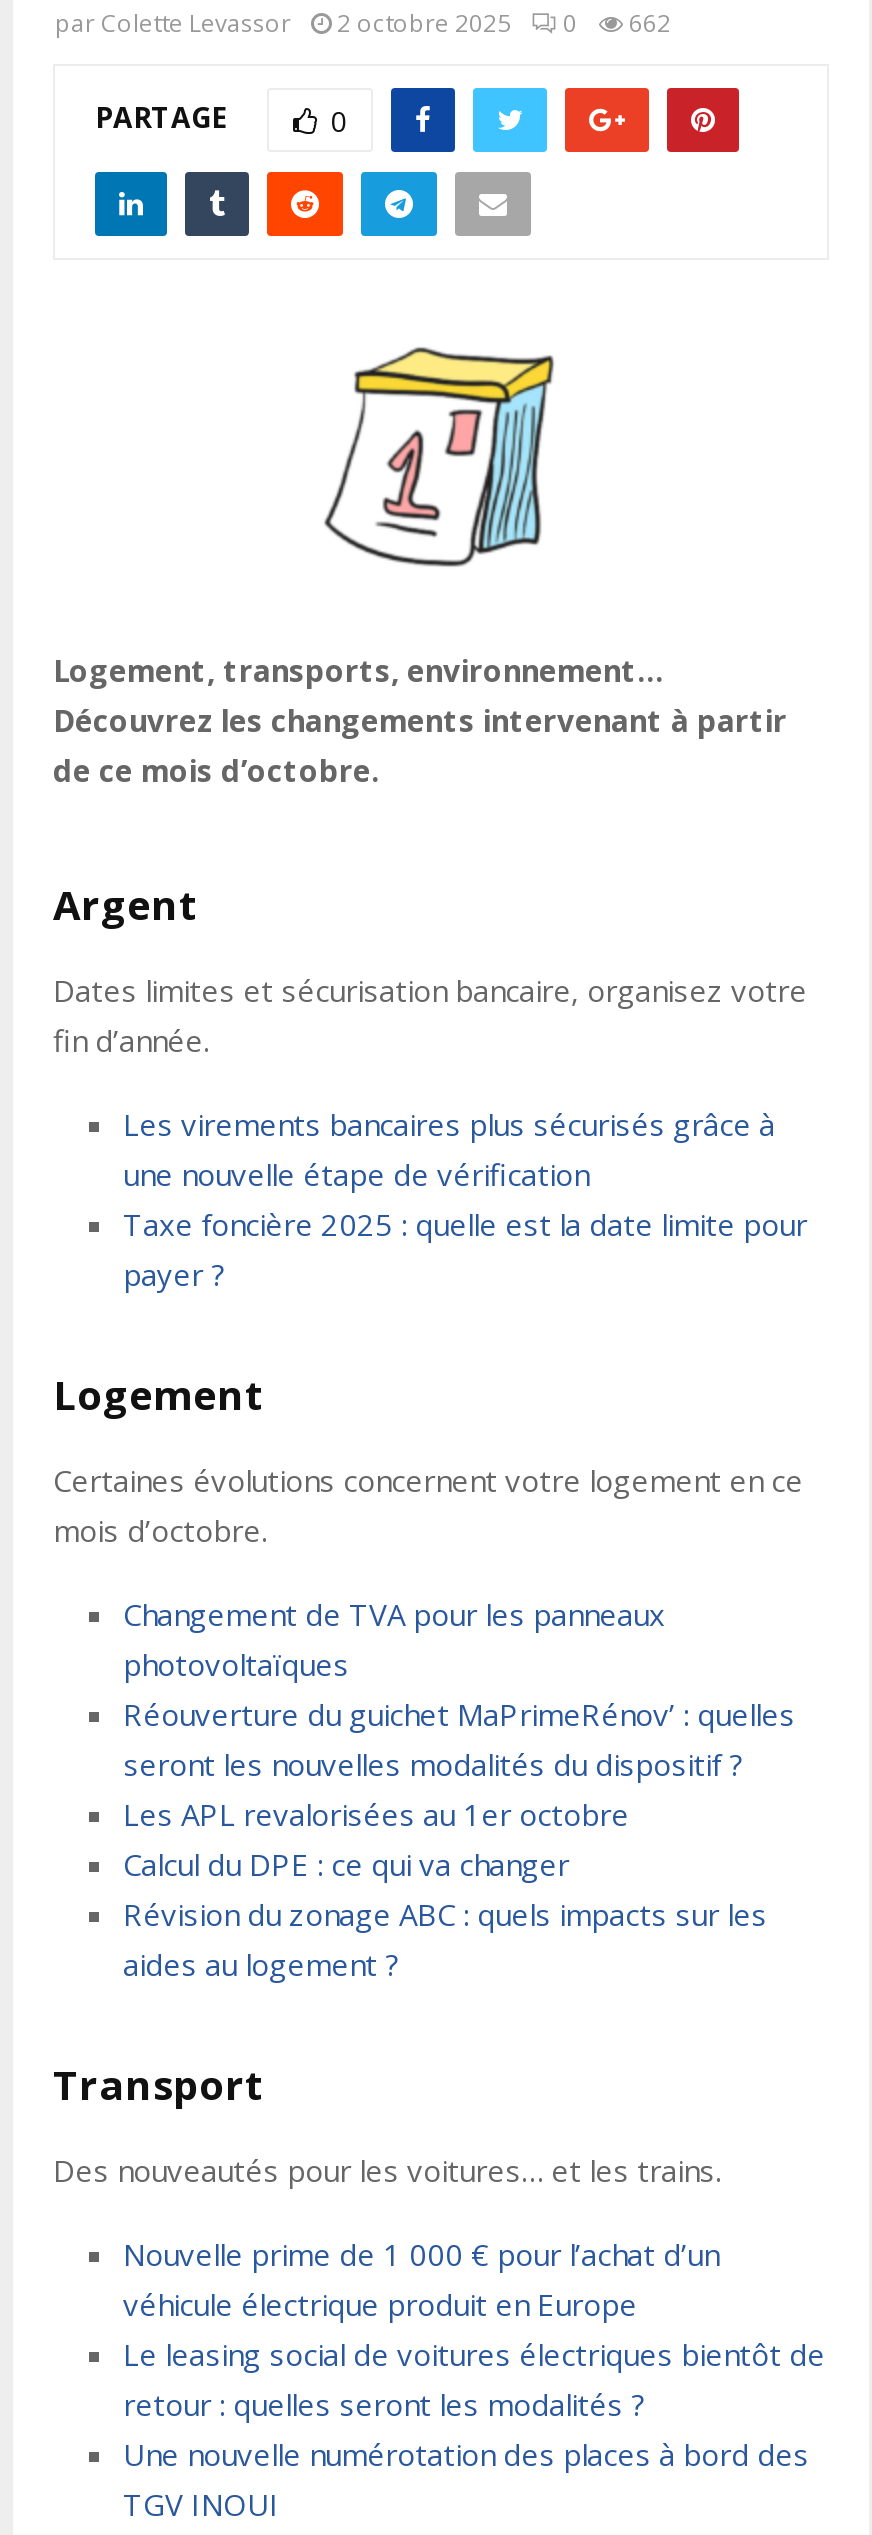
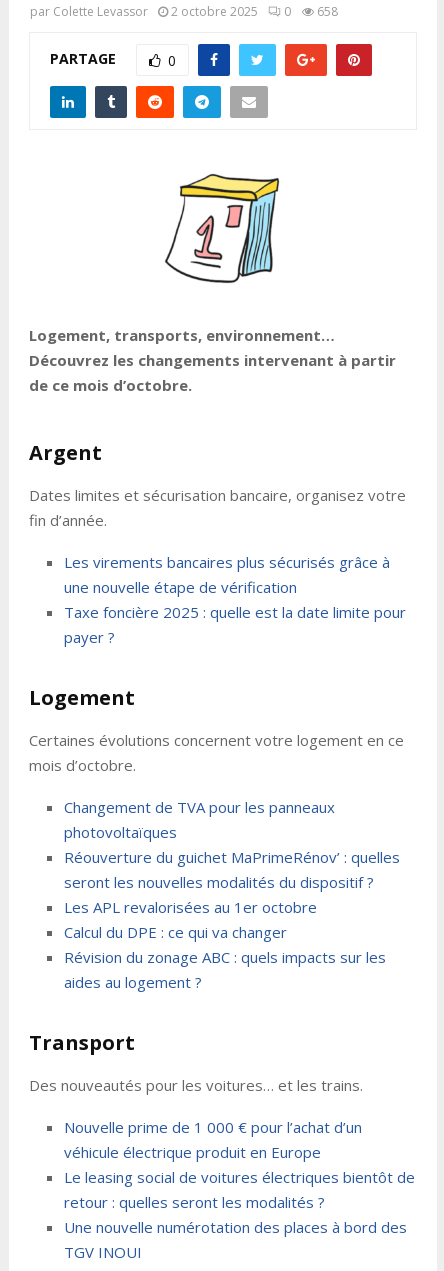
- par Colette Levassor 2 octobre 2025 0 662
+ par Colette Levassor 2 octobre 2025 0 658
